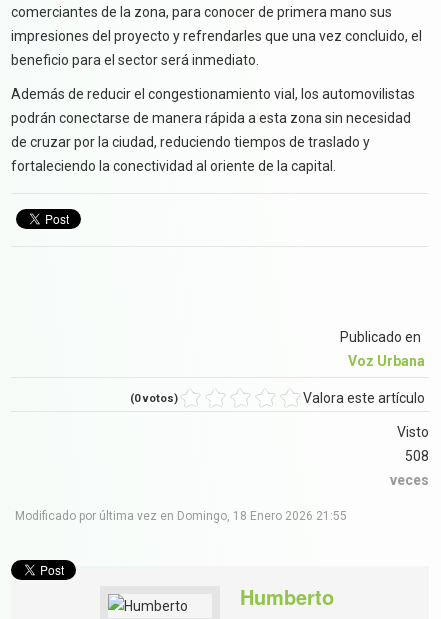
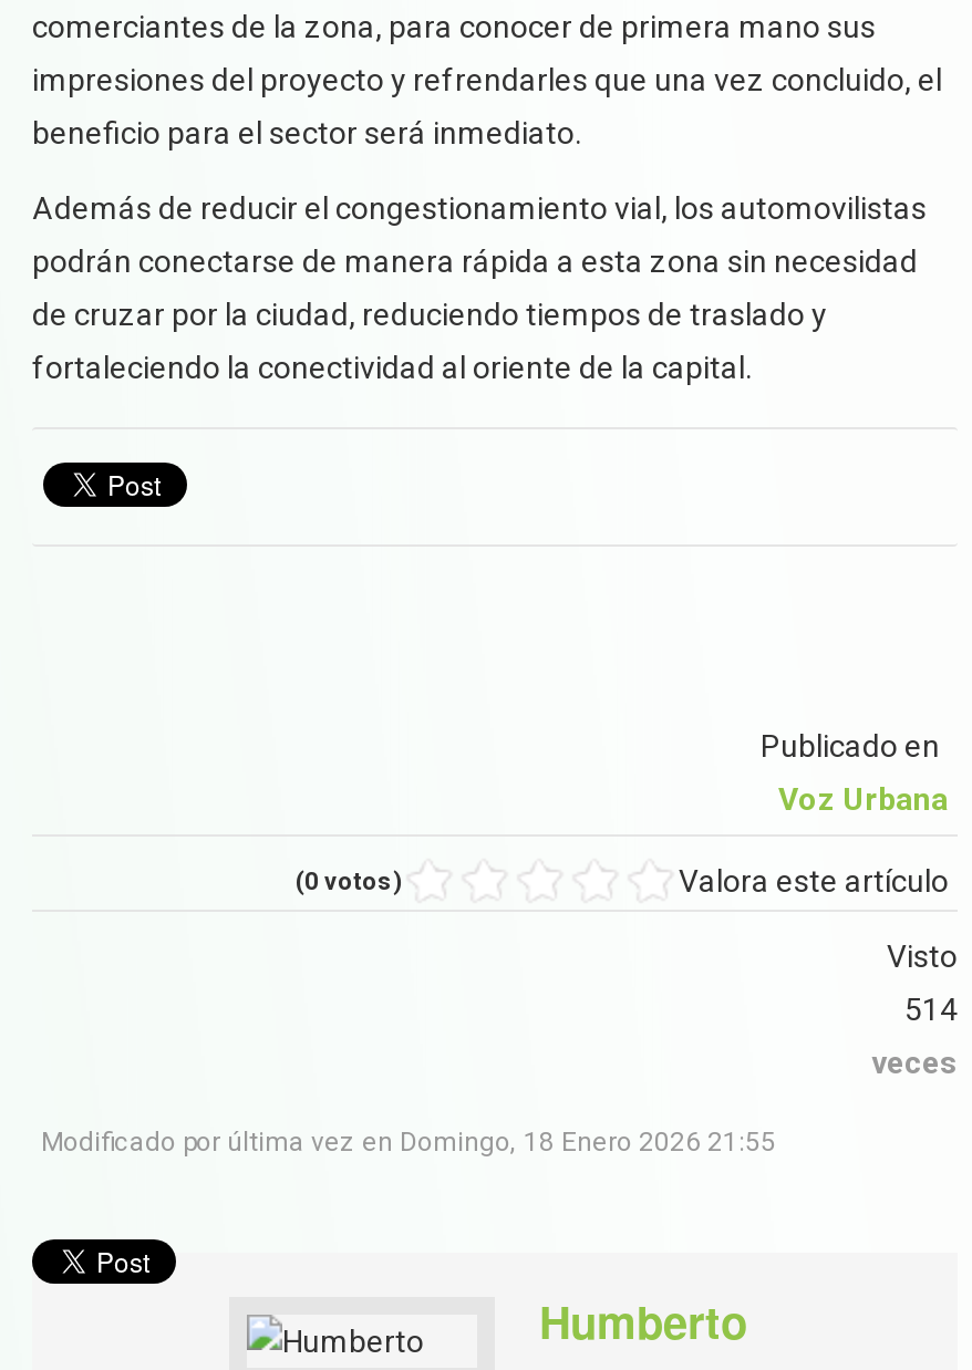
- 508
+ 514
